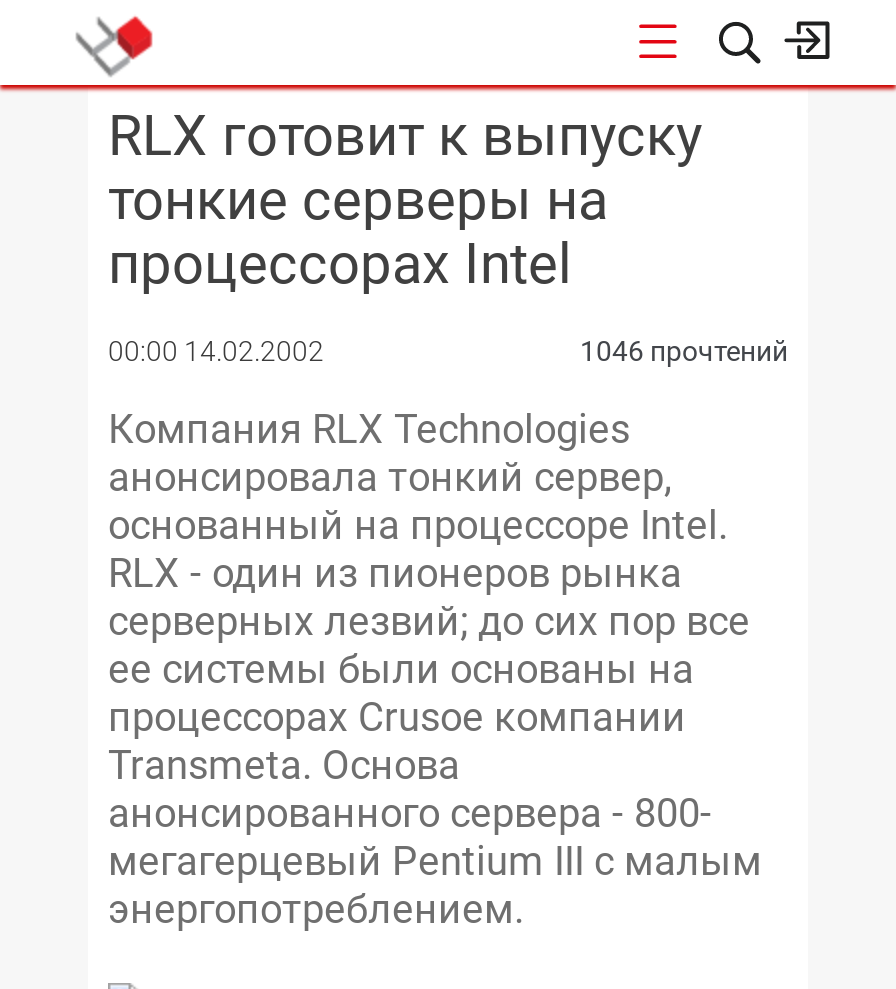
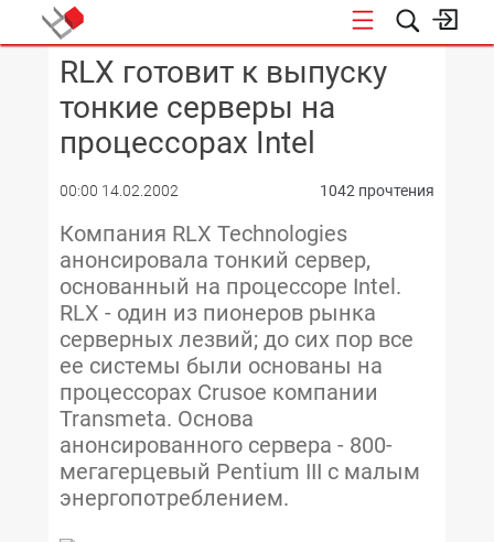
- 1046 прочтений
+ 1042 прочтения
